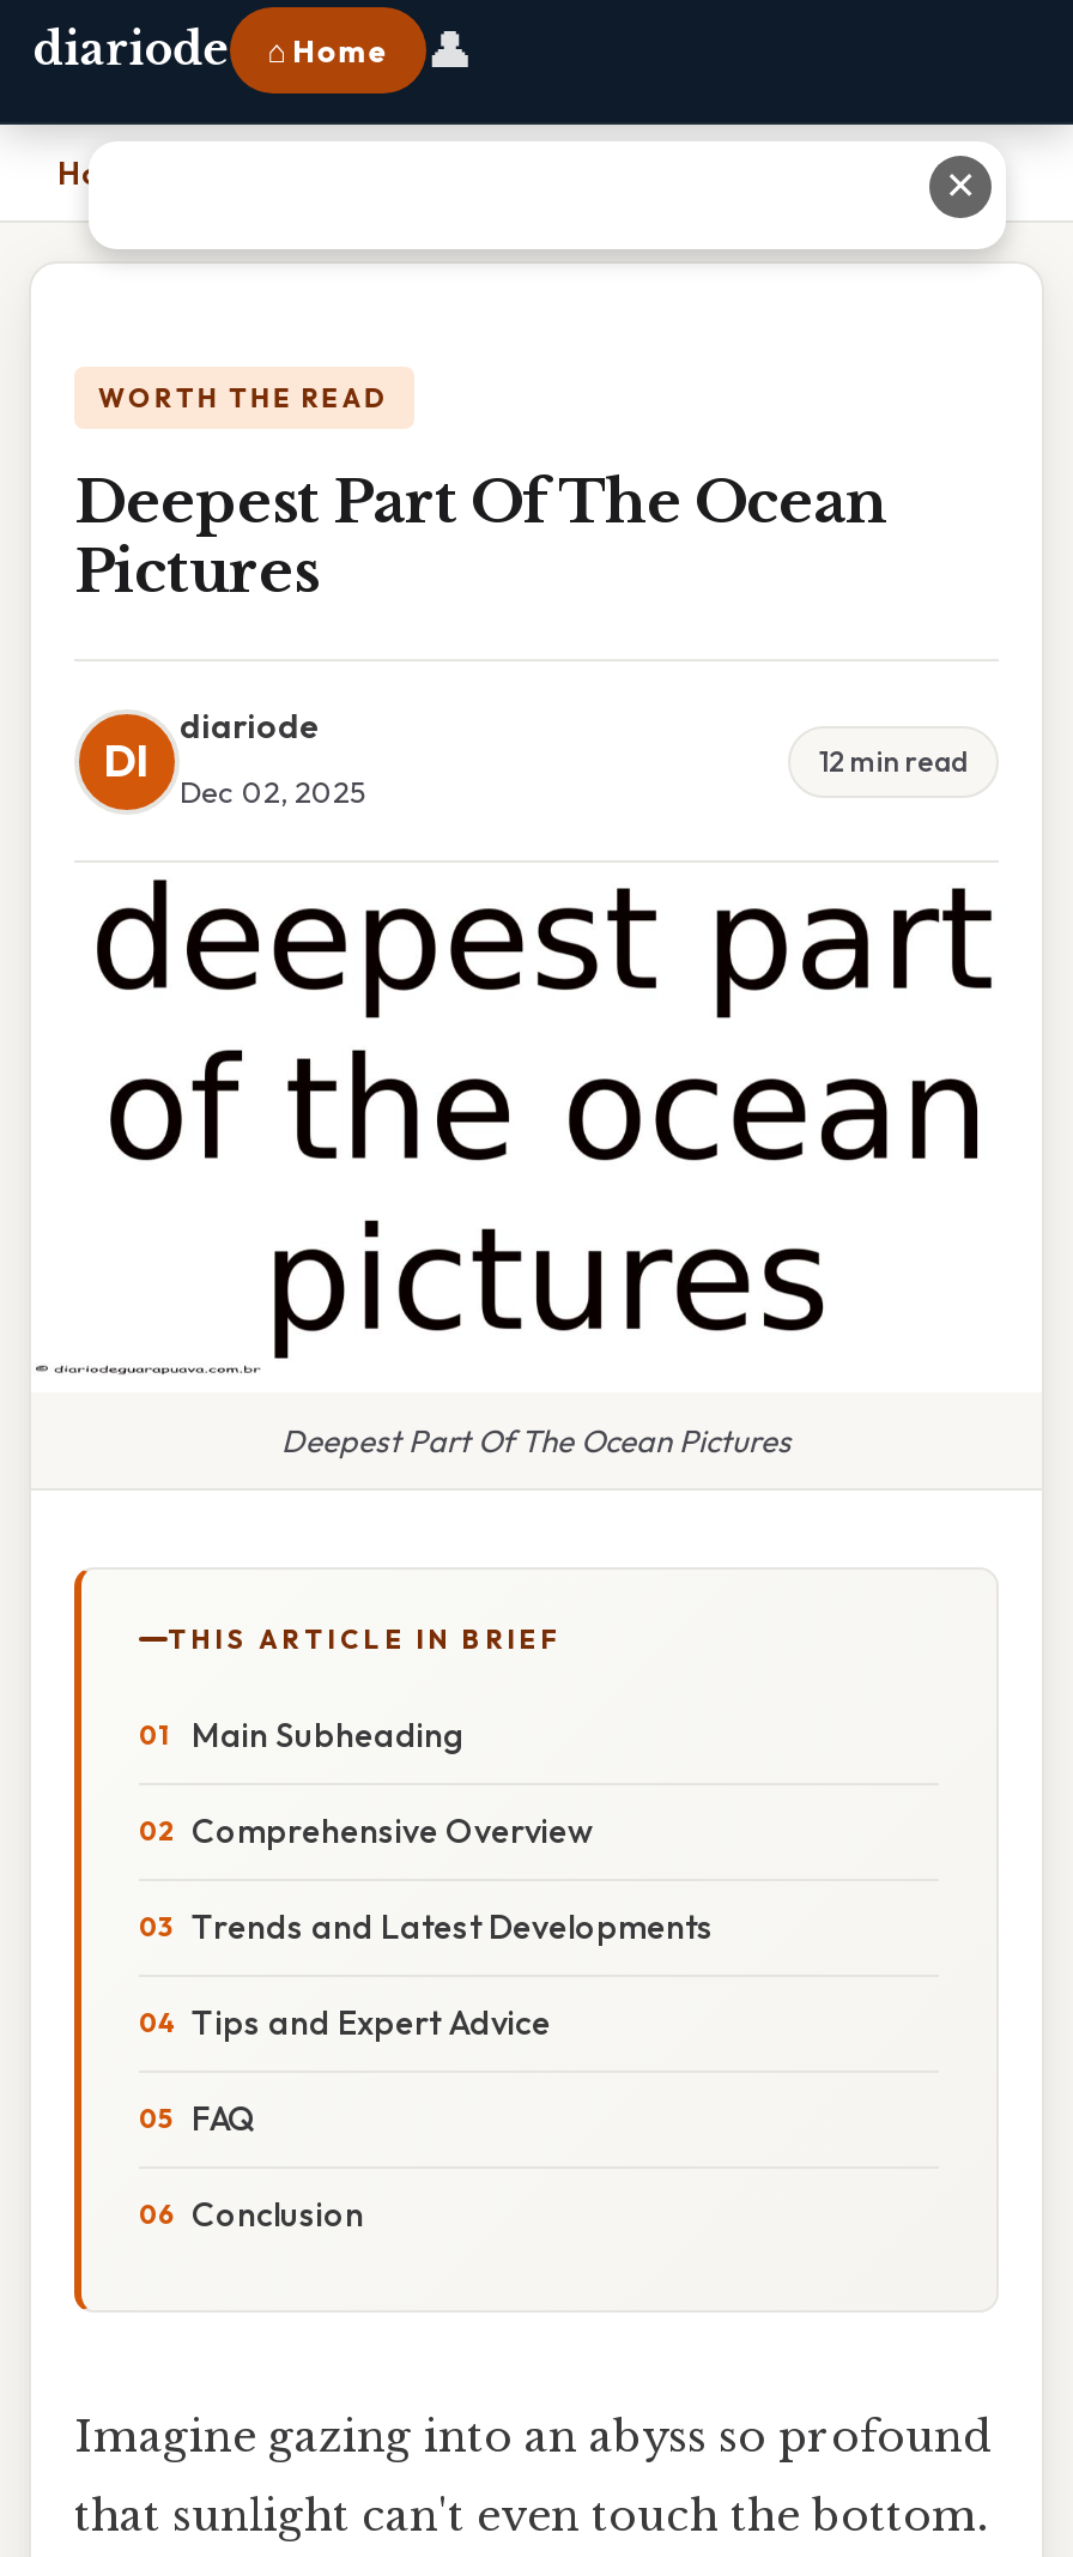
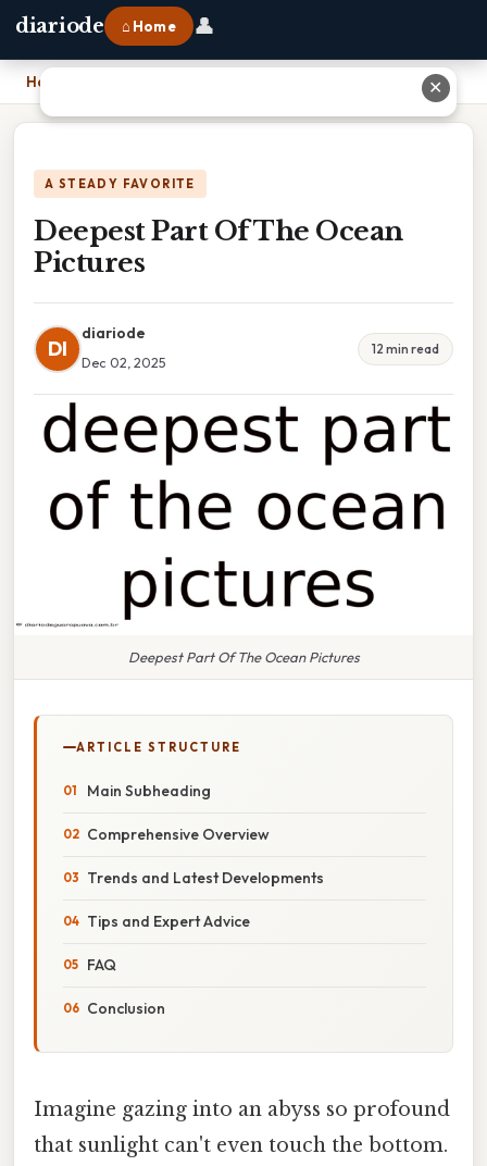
- WORTH THE READ
+ A STEADY FAVORITE

- THIS ARTICLE IN BRIEF
+ ARTICLE STRUCTURE
